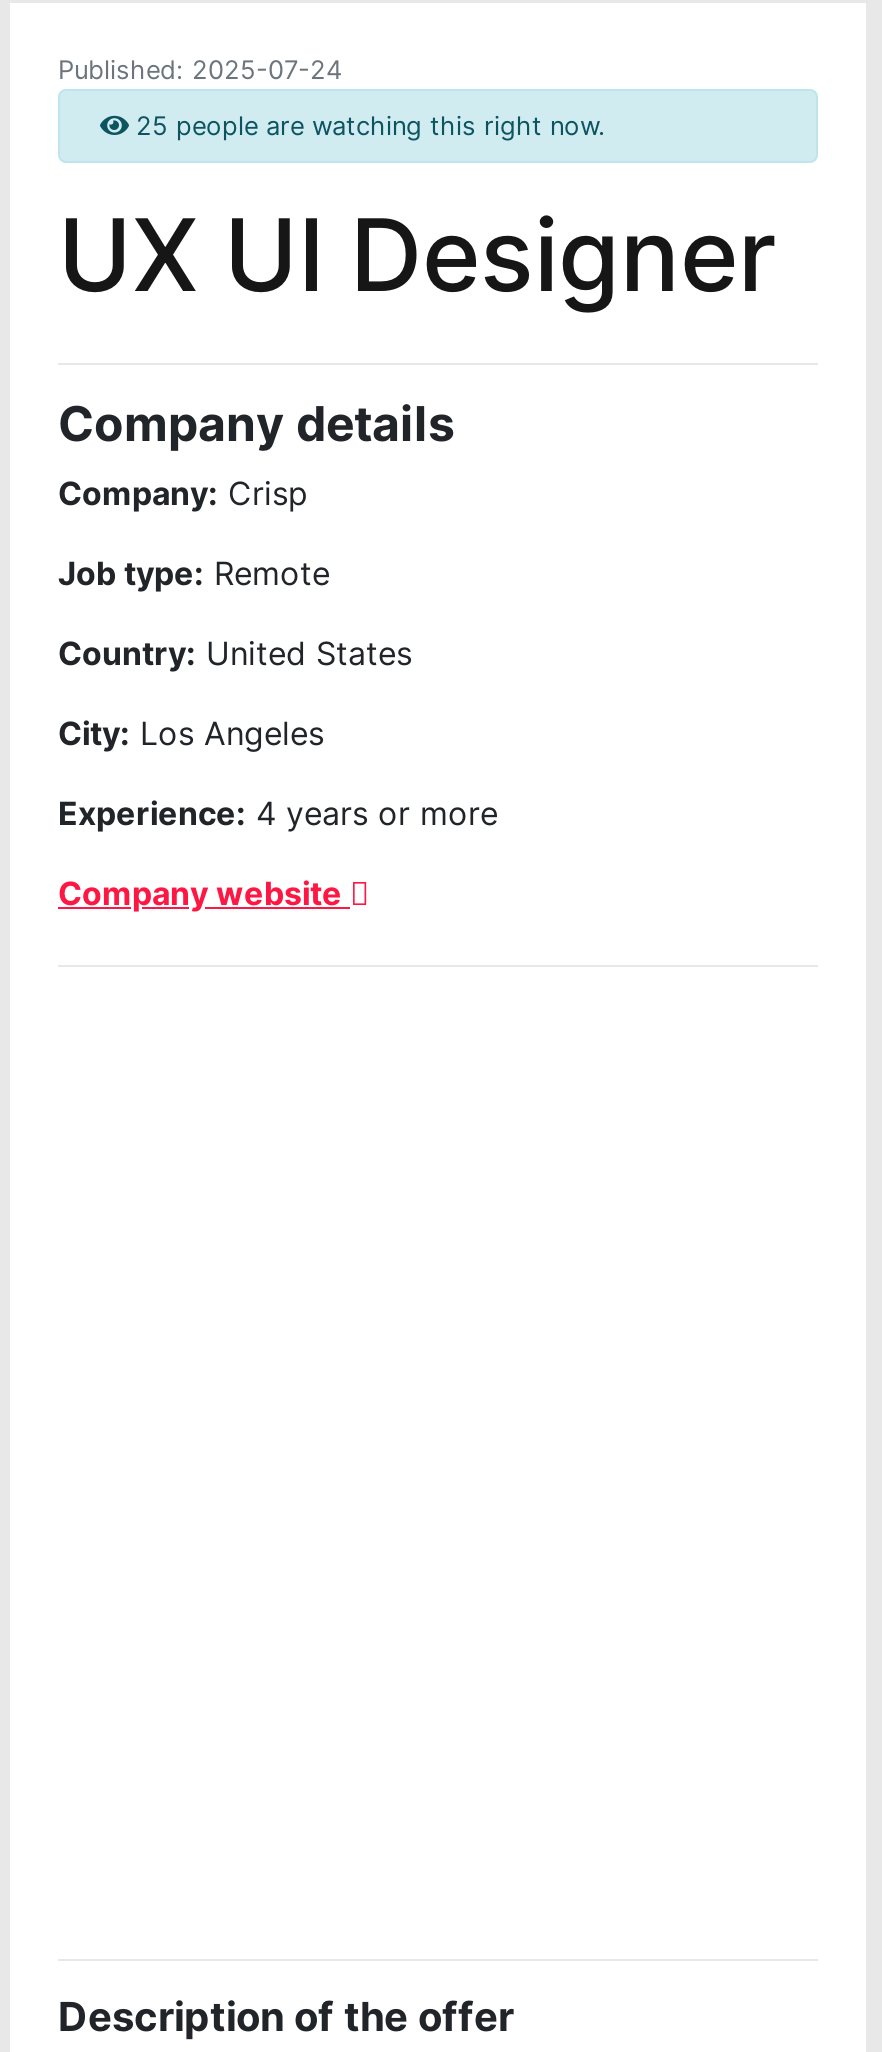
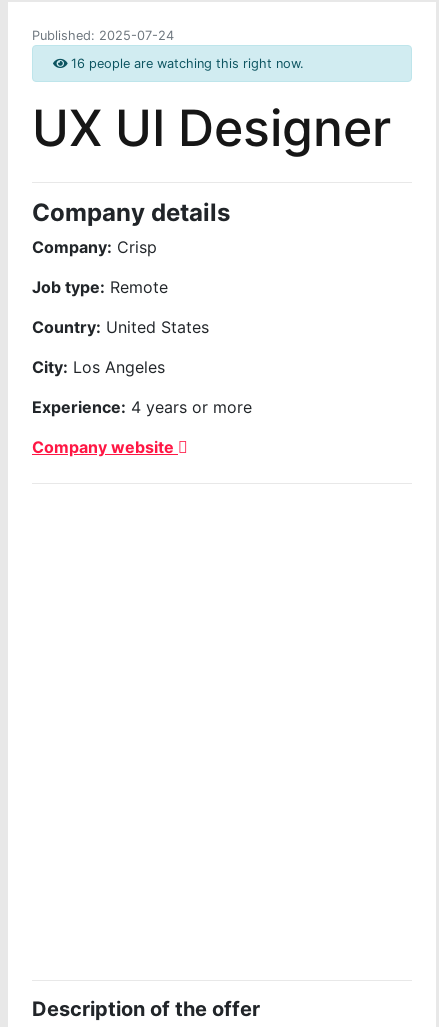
- 25 people are watching this right now.
+ 16 people are watching this right now.
